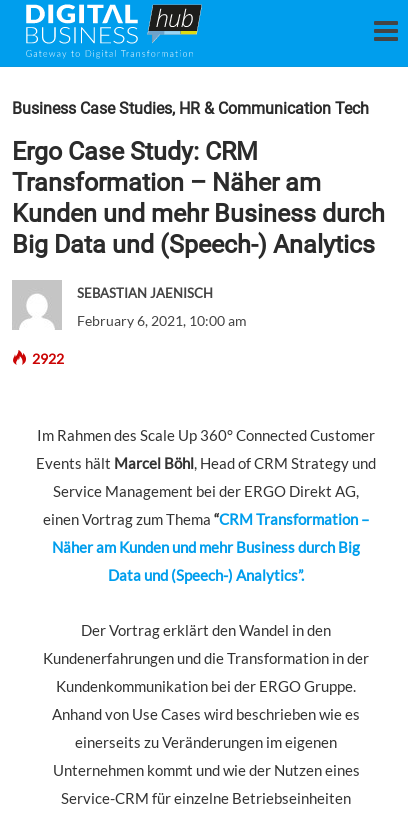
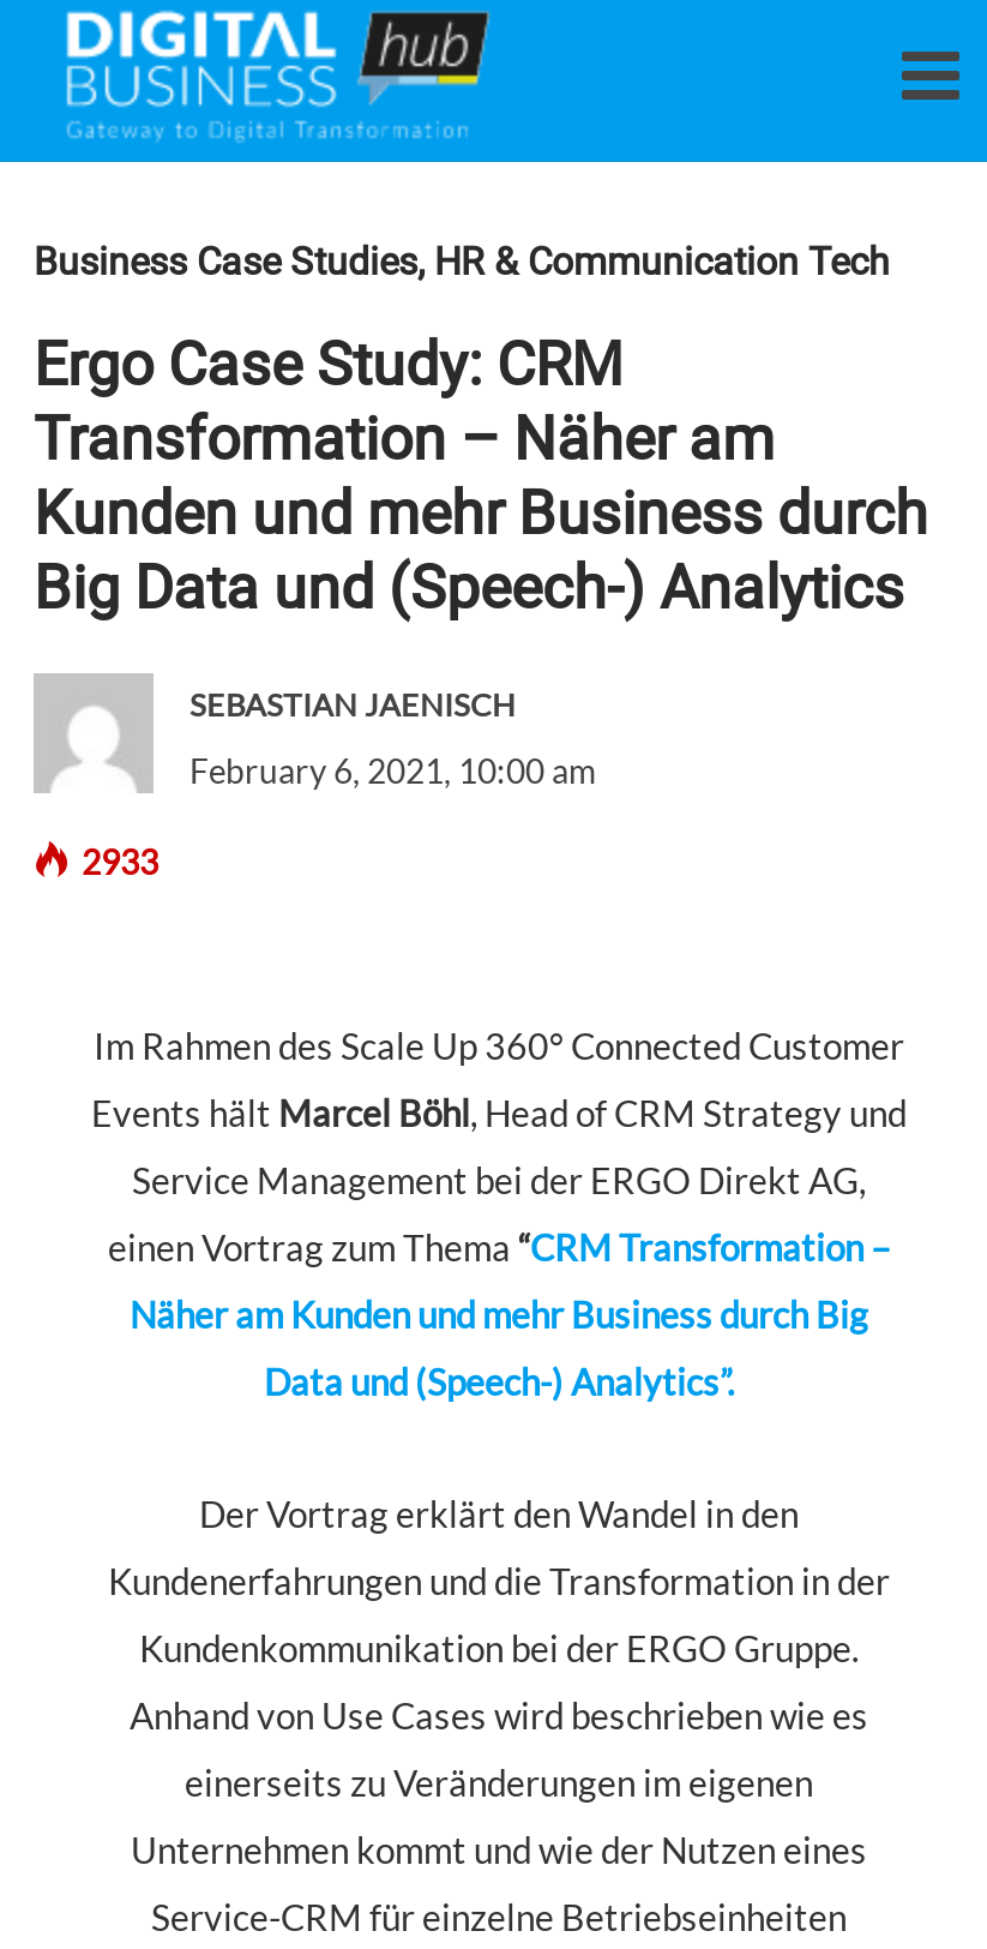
- 2922
+ 2933
